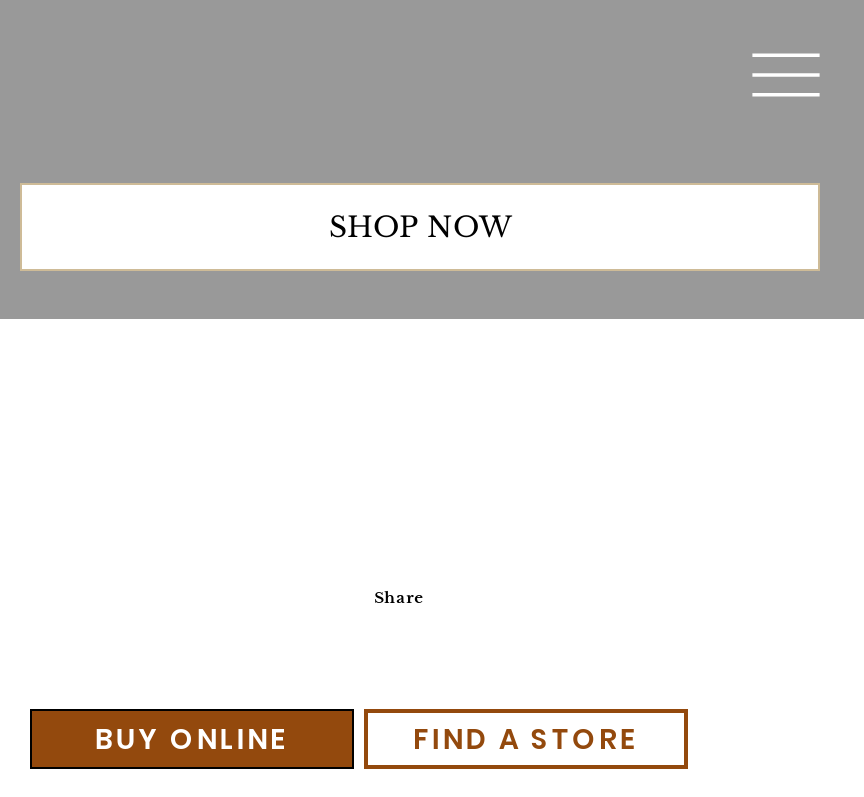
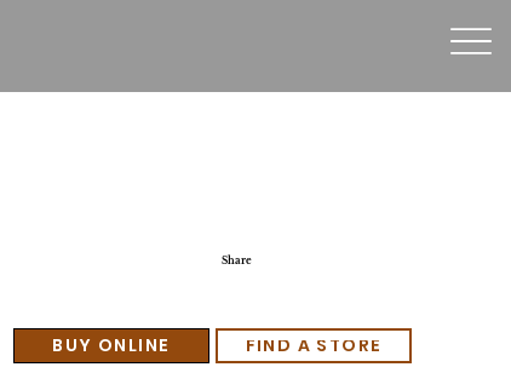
- SHOP NOW
